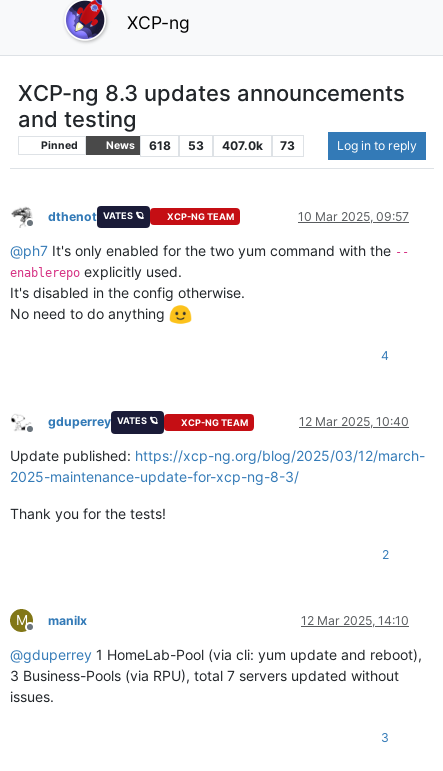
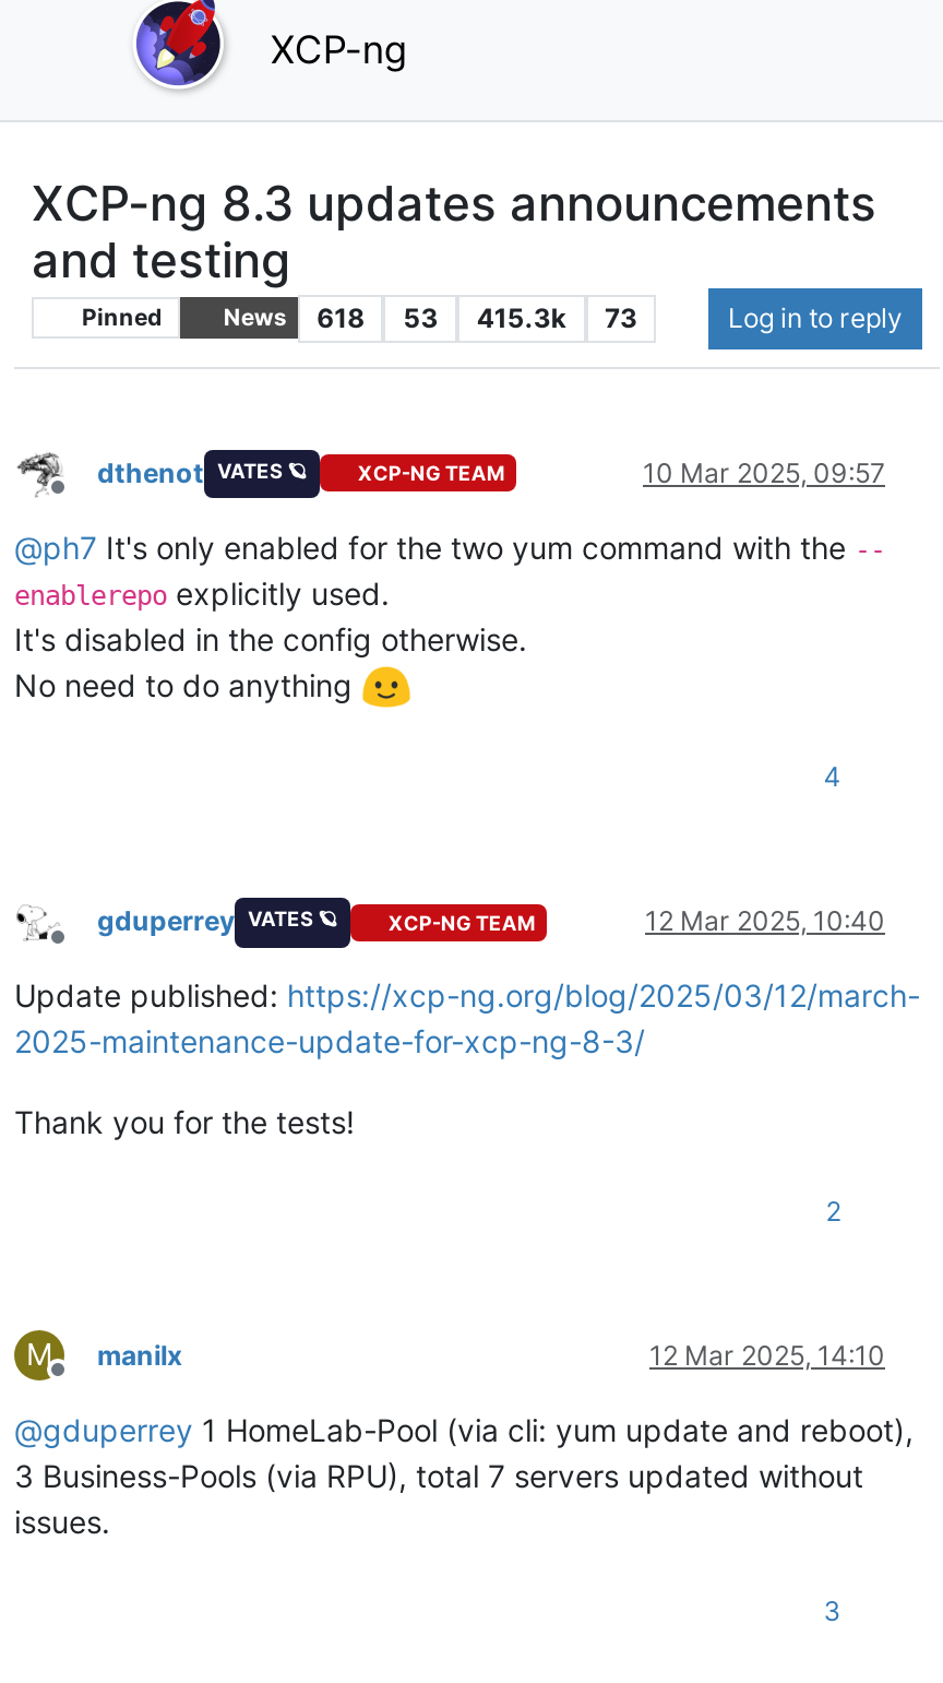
- Pinned News 618 53 407.0k 73
+ Pinned News 618 53 415.3k 73
